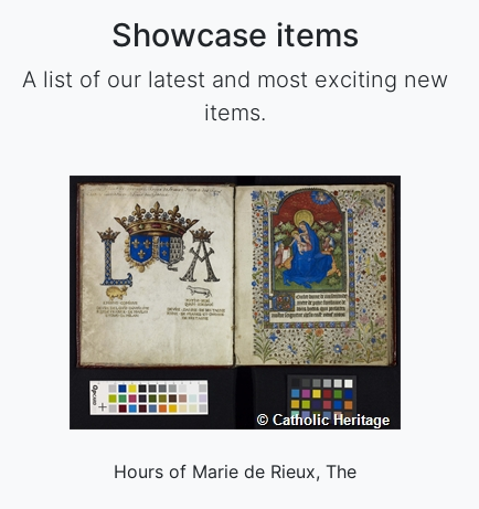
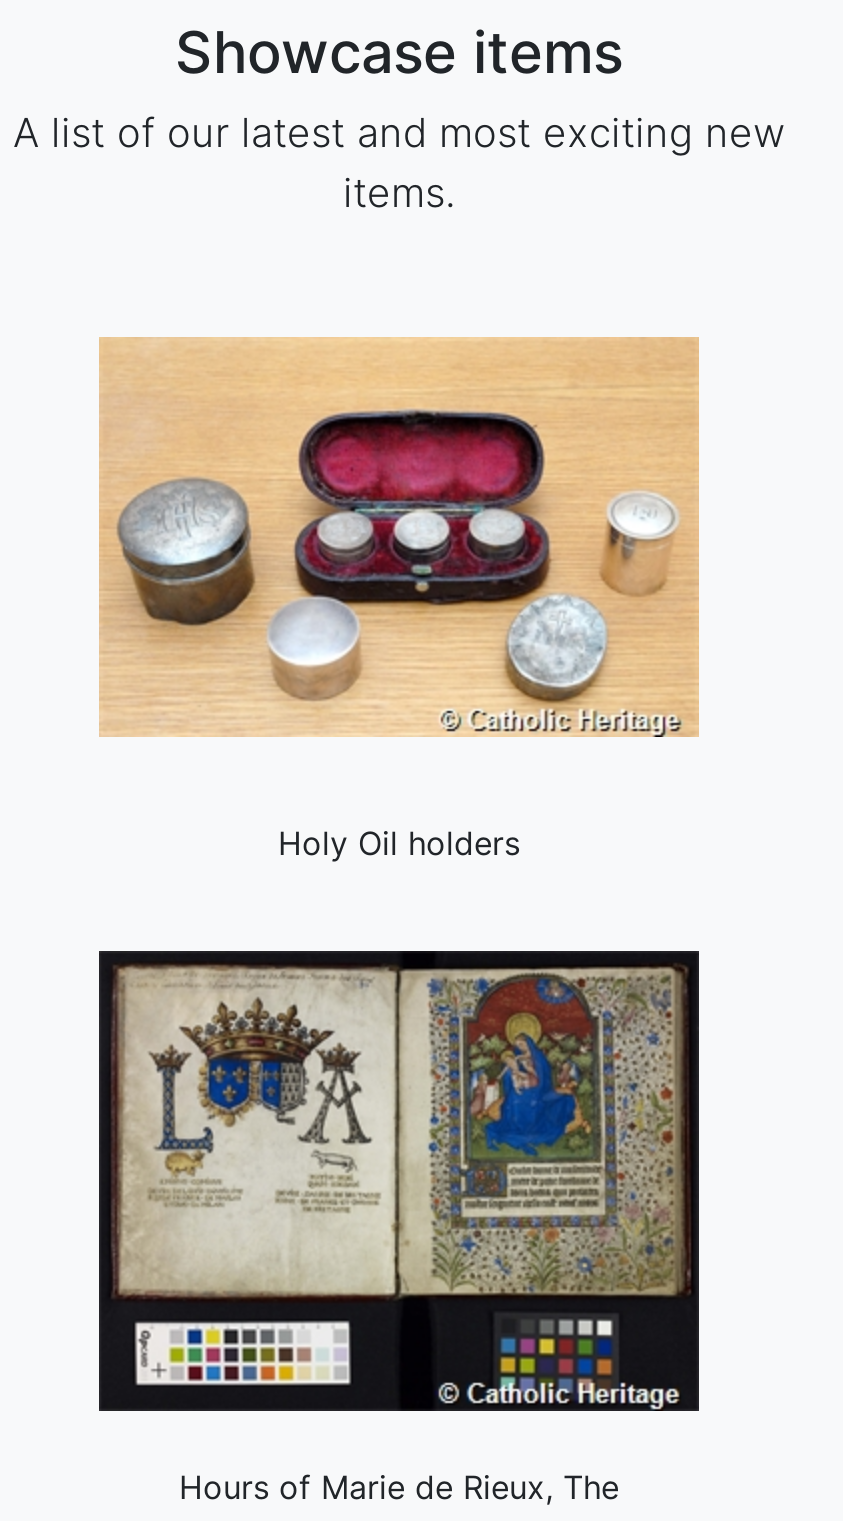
+ [image]

+ Holy Oil holders
